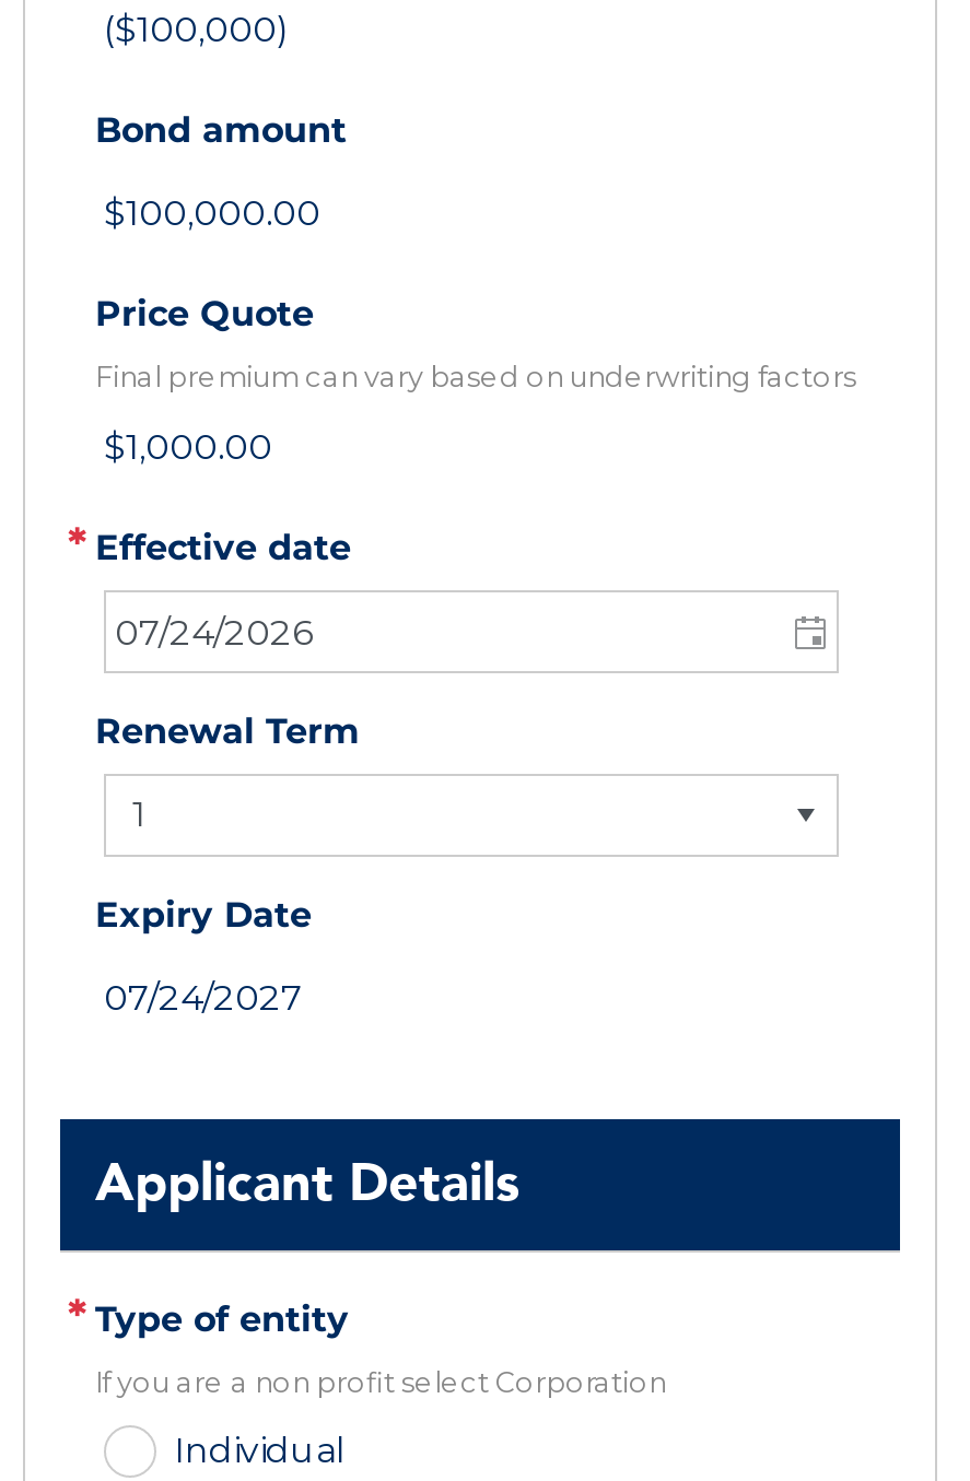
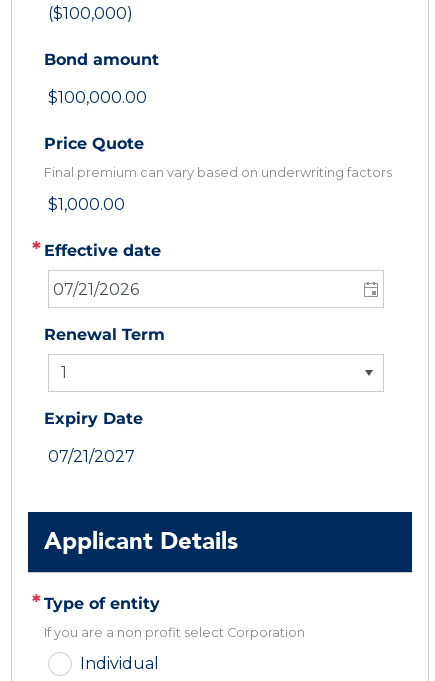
- 07/24/2027
+ 07/21/2027
